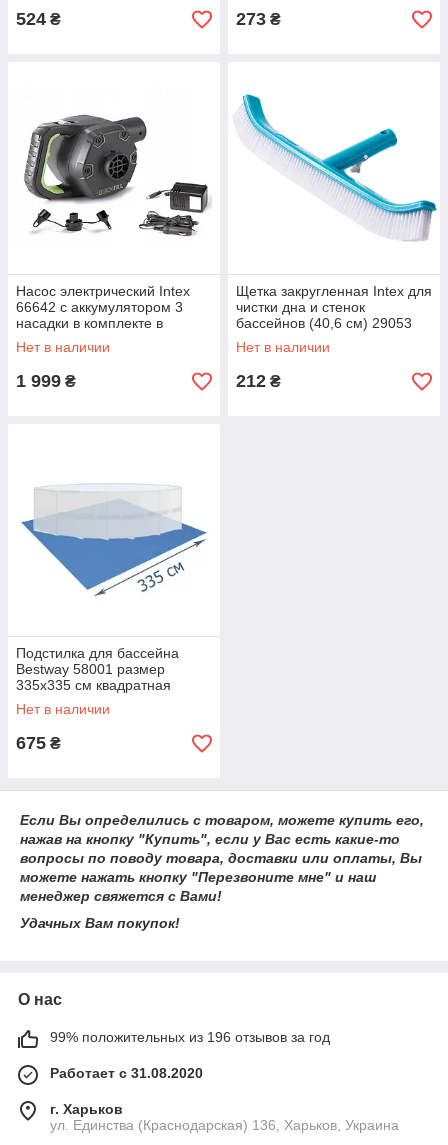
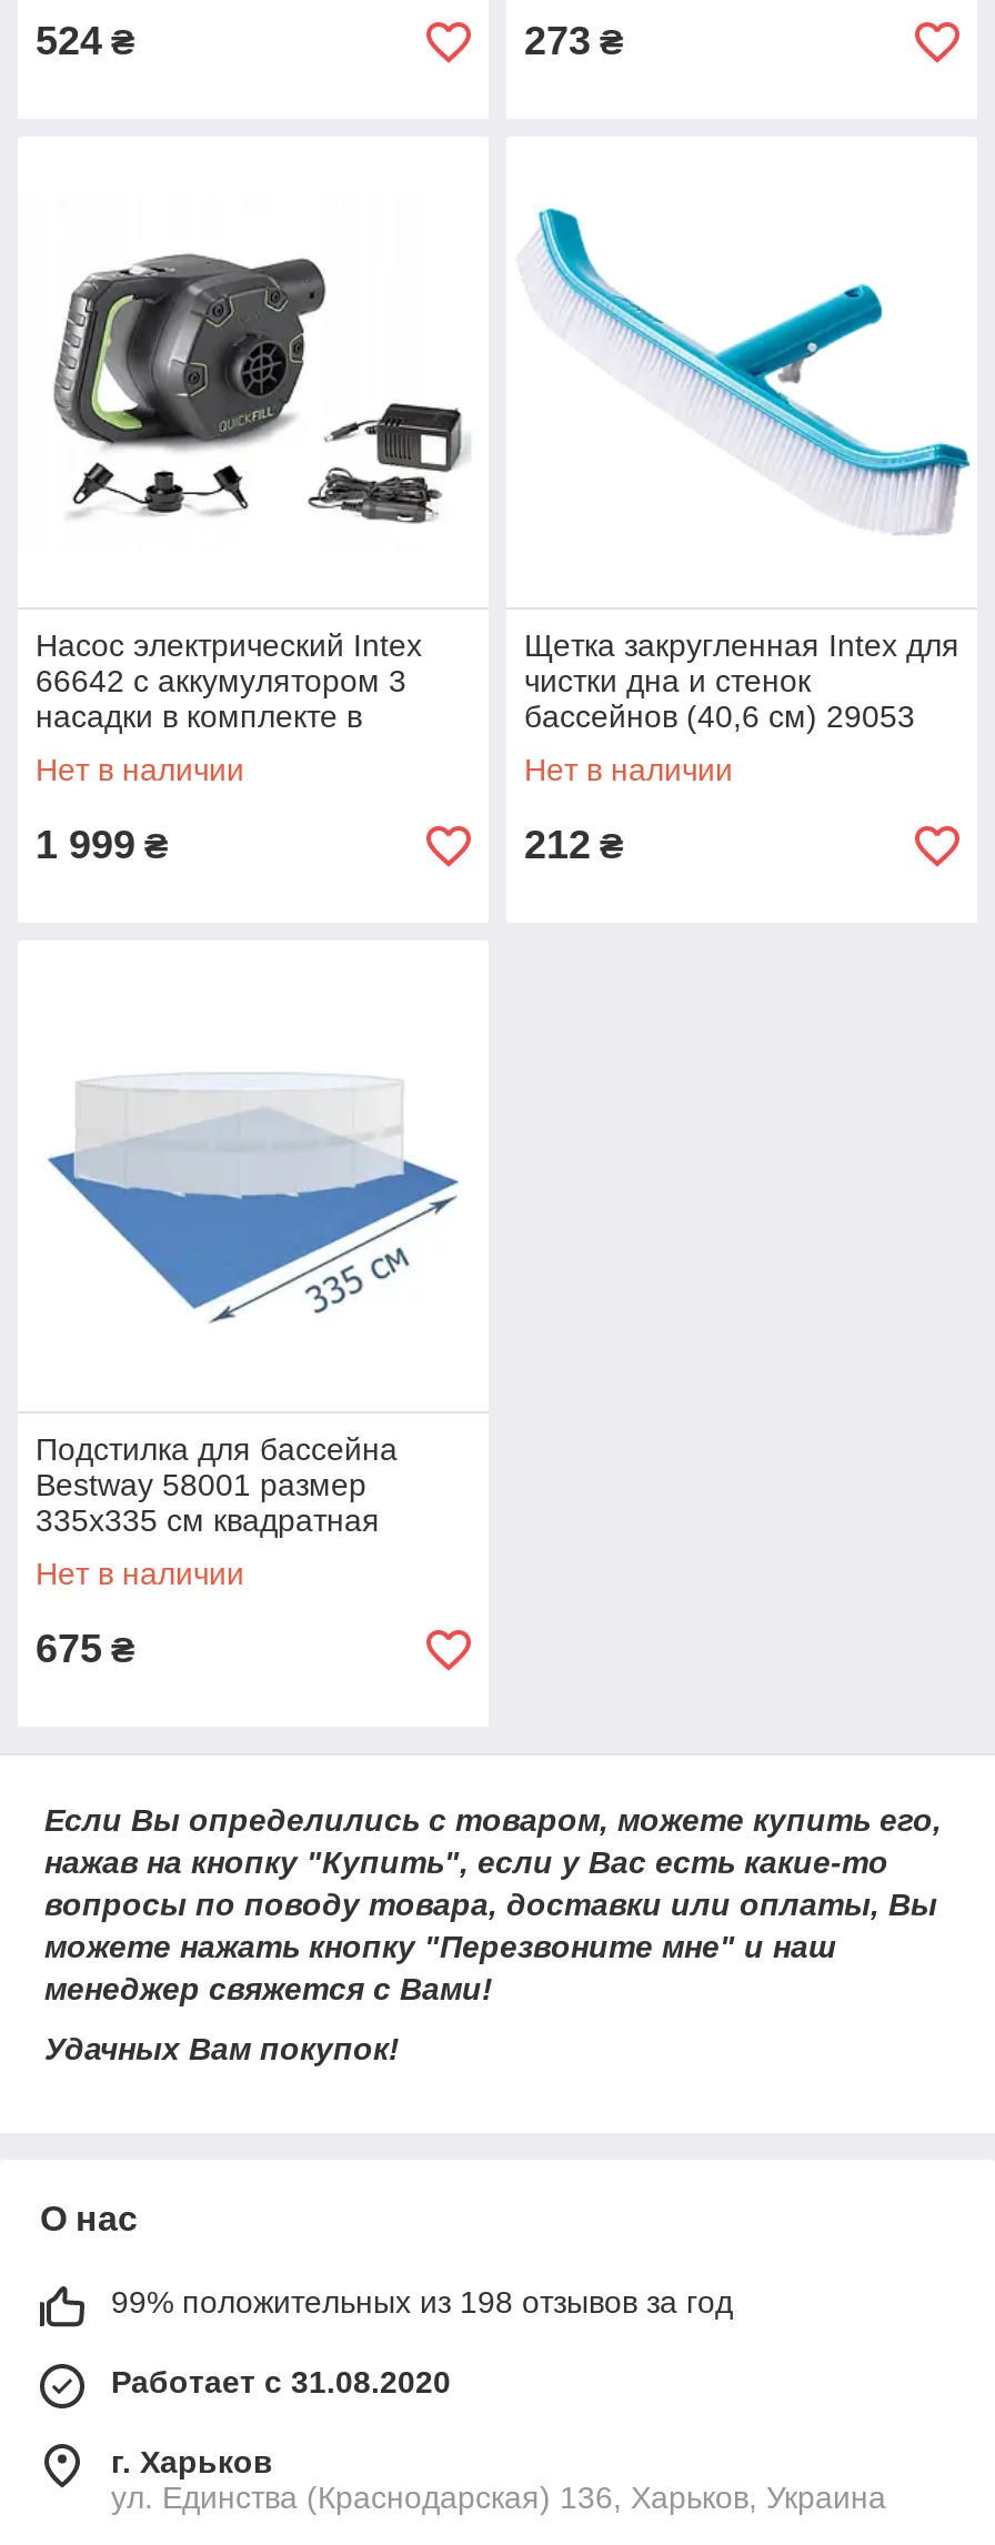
- 99% положительных из 196 отзывов за год
+ 99% положительных из 198 отзывов за год
